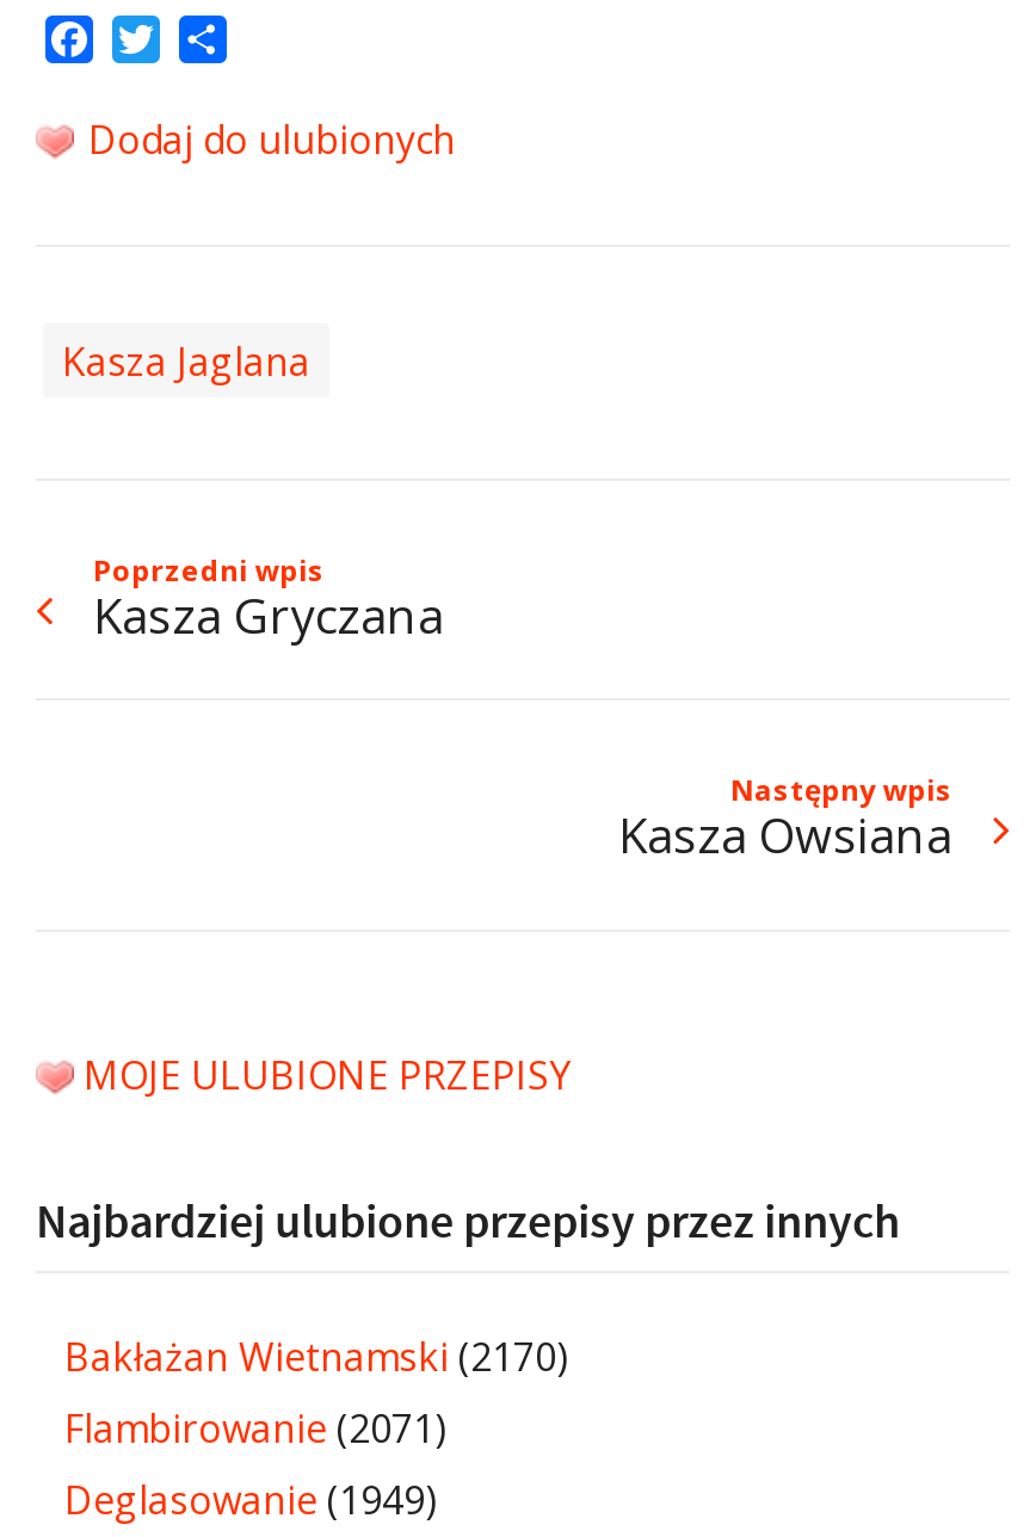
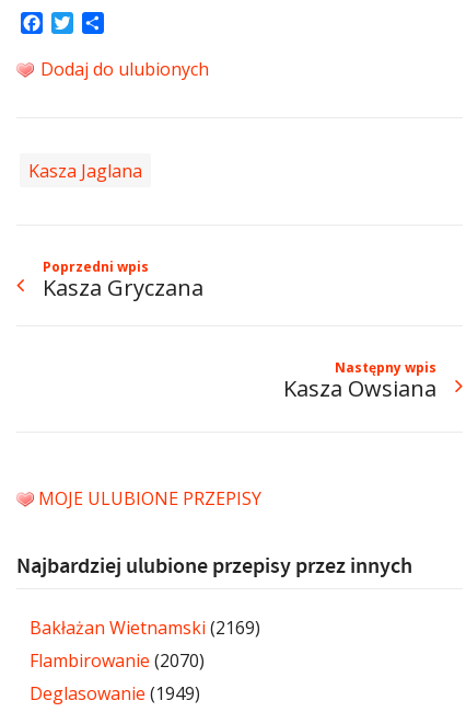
- Bakłażan Wietnamski (2170)
+ Bakłażan Wietnamski (2169)

- Flambirowanie (2071)
+ Flambirowanie (2070)
